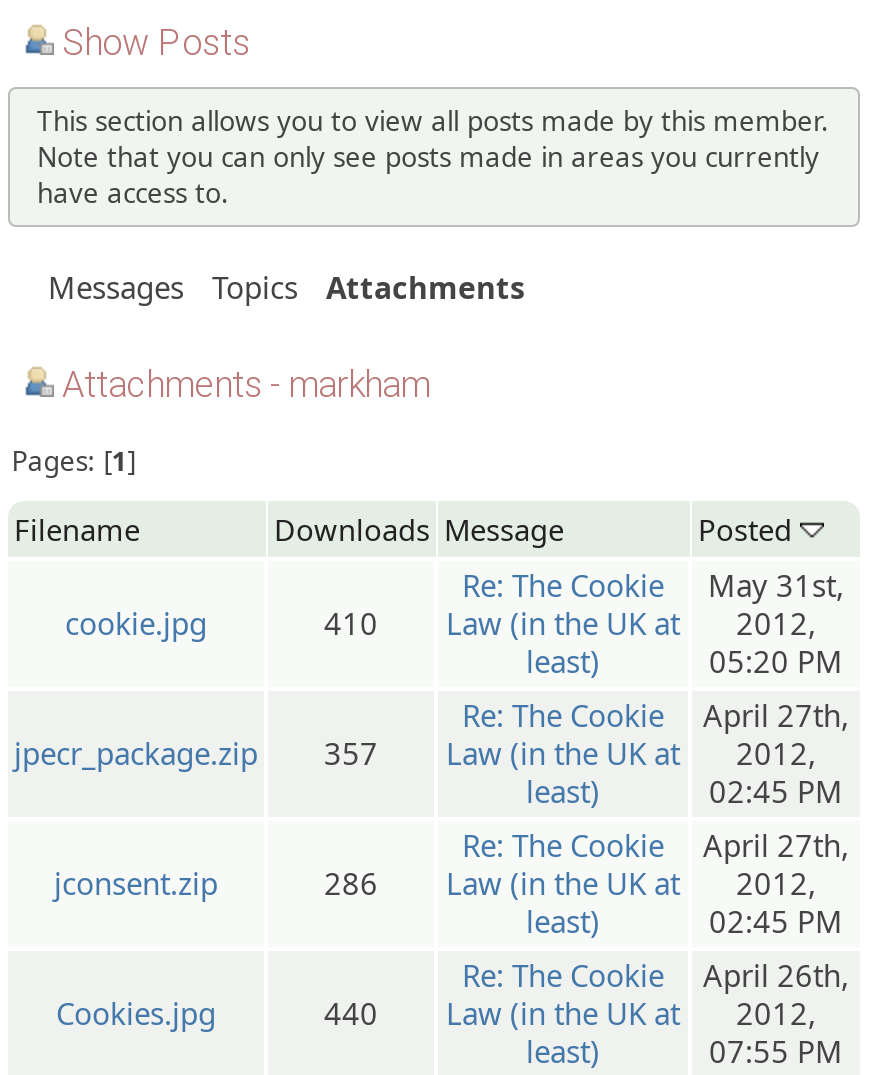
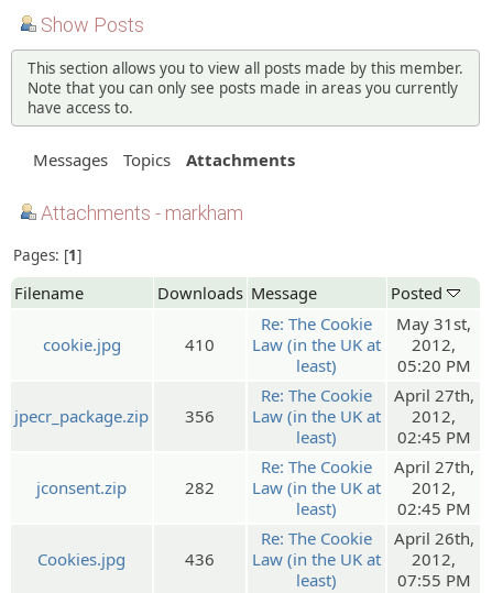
- jpecr_package.zip 357 Law (in the UK at 2012,
+ jpecr_package.zip 356 Law (in the UK at 2012,

- 286 Law (in the UK at 2012,
+ 282 Law (in the UK at 2012,

- 440 Law (in the UK at 2012,
+ 436 Law (in the UK at 2012,
